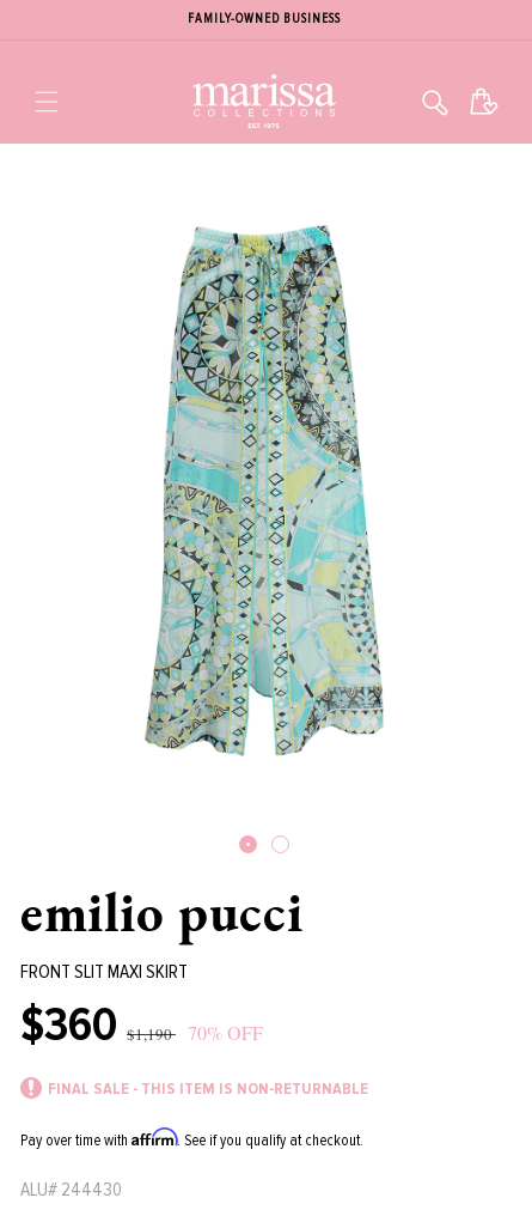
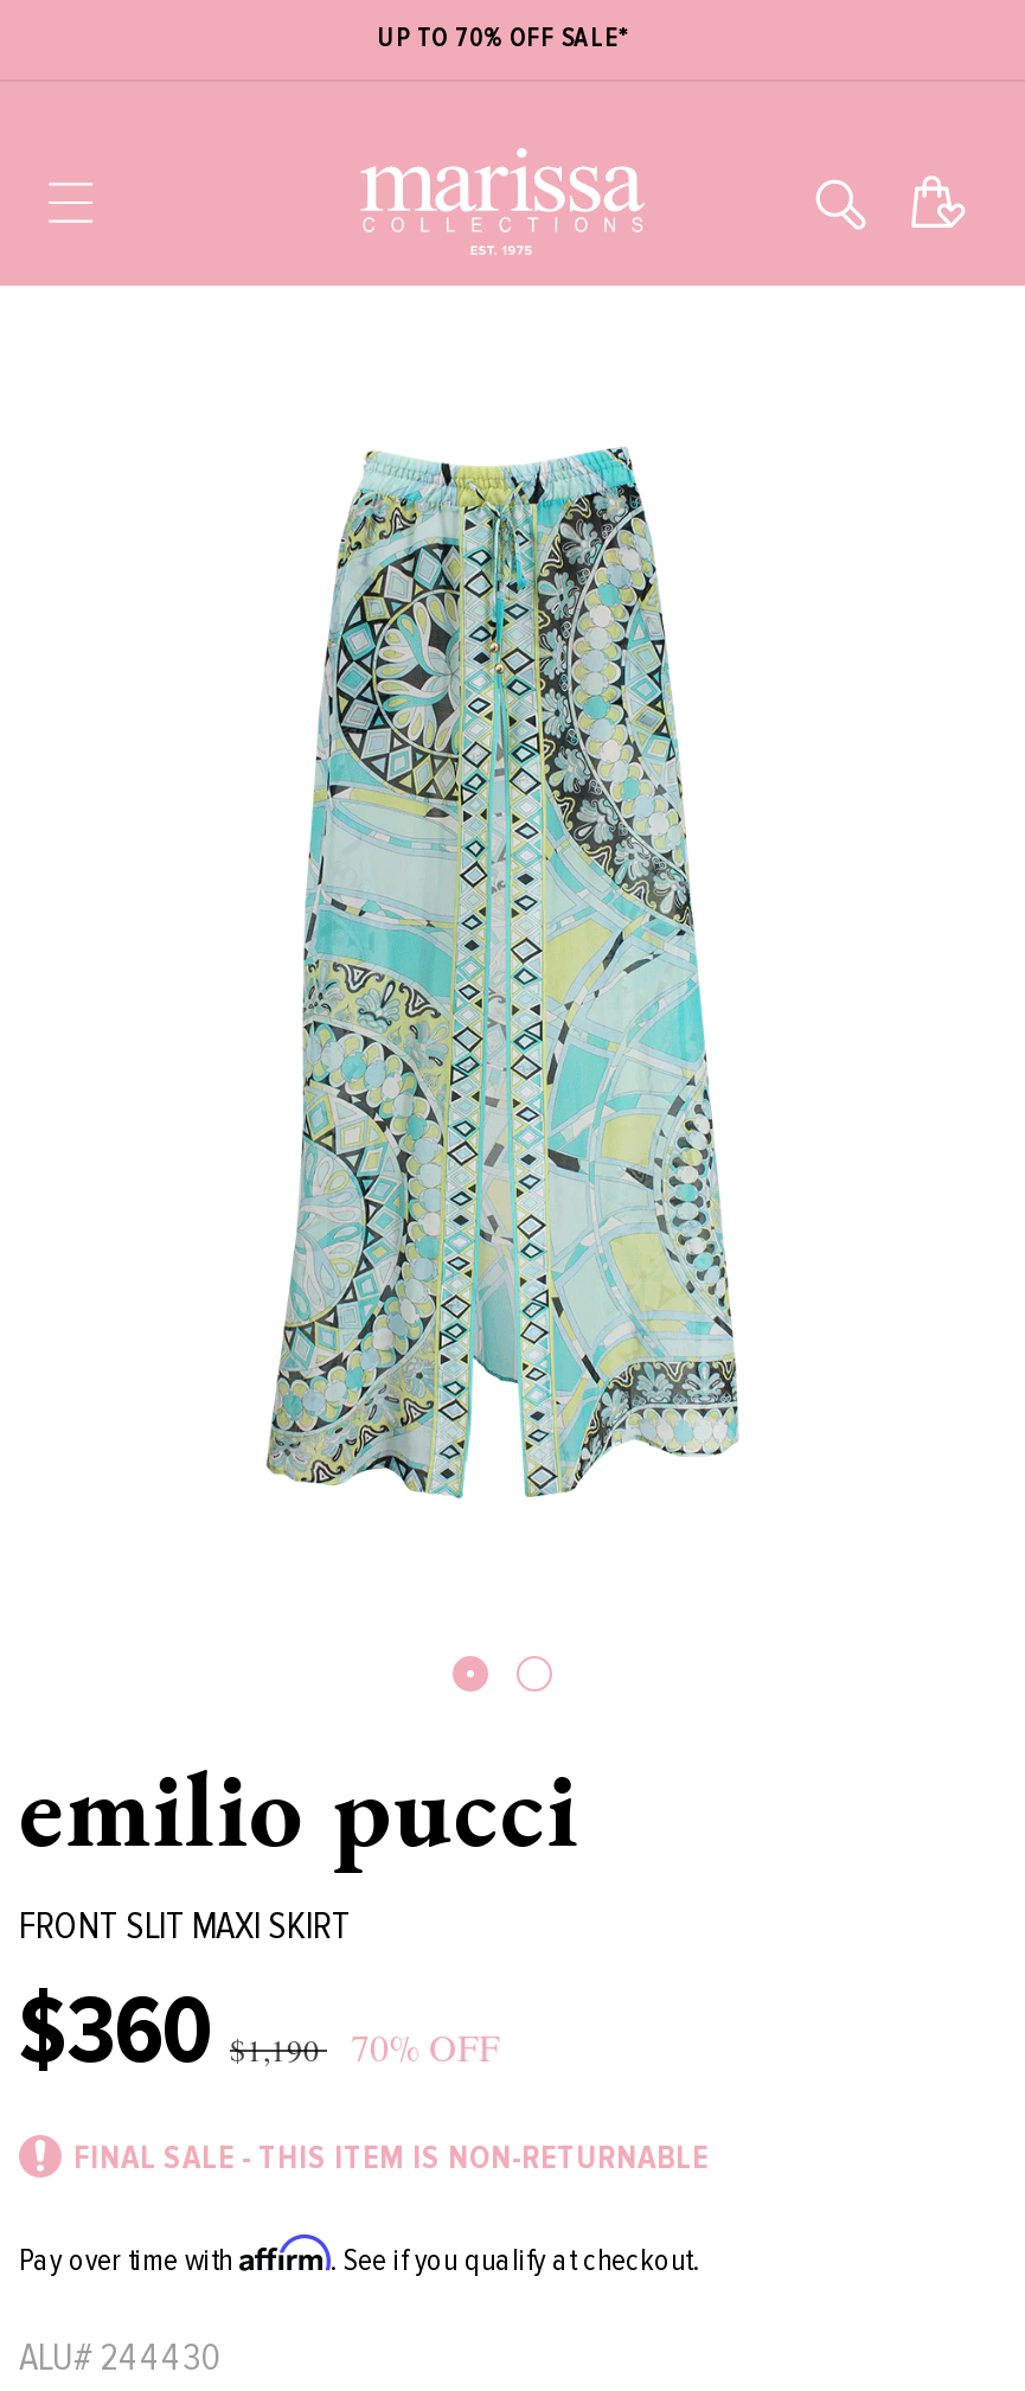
- FAMILY-OWNED BUSINESS
+ UP TO 70% OFF SALE*
